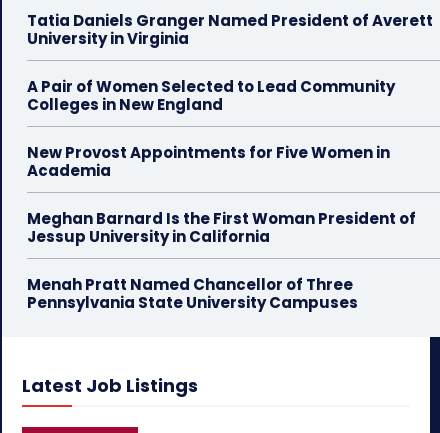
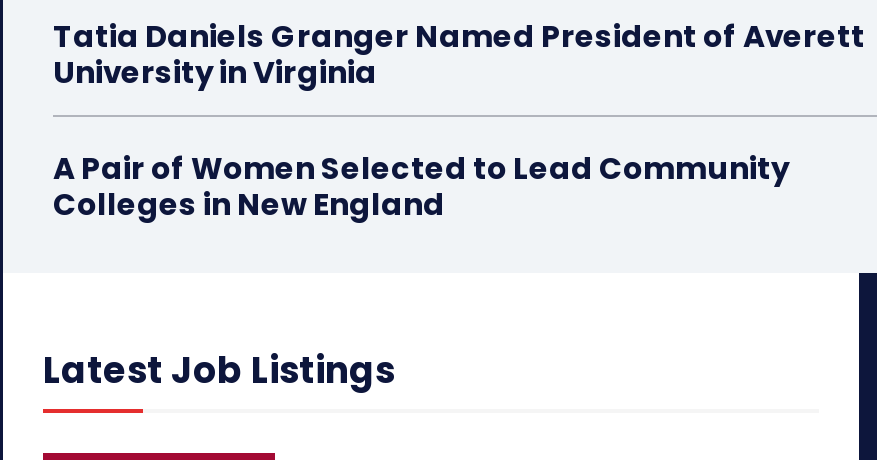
- New Provost Appointments for Five Women in
- Academia
- Meghan Barnard Is the First Woman President of
- Jessup University in California
- Menah Pratt Named Chancellor of Three
- Pennsylvania State University Campuses
